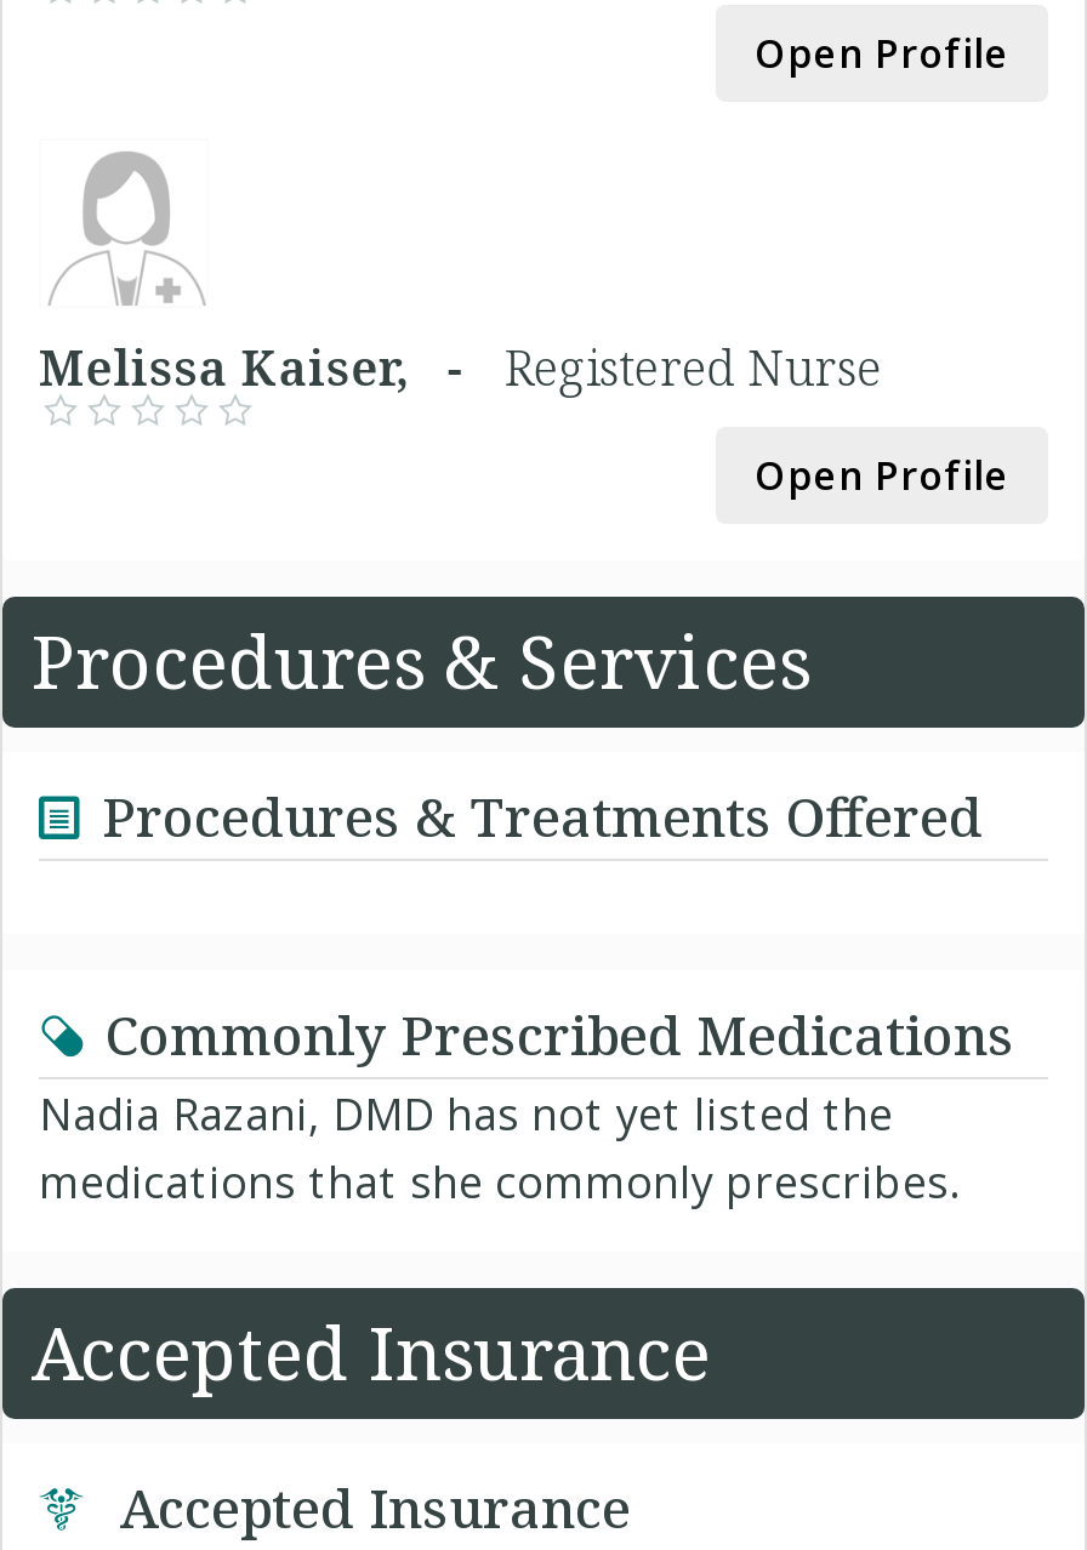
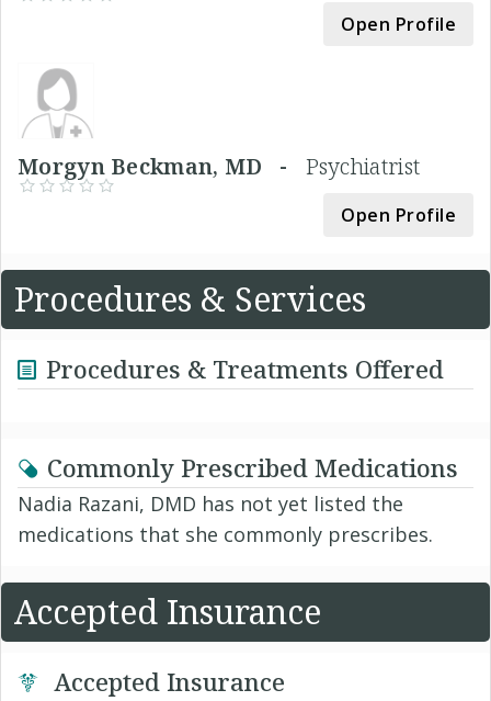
- Melissa Kaiser, - Registered Nurse
+ Morgyn Beckman, MD - Psychiatrist
